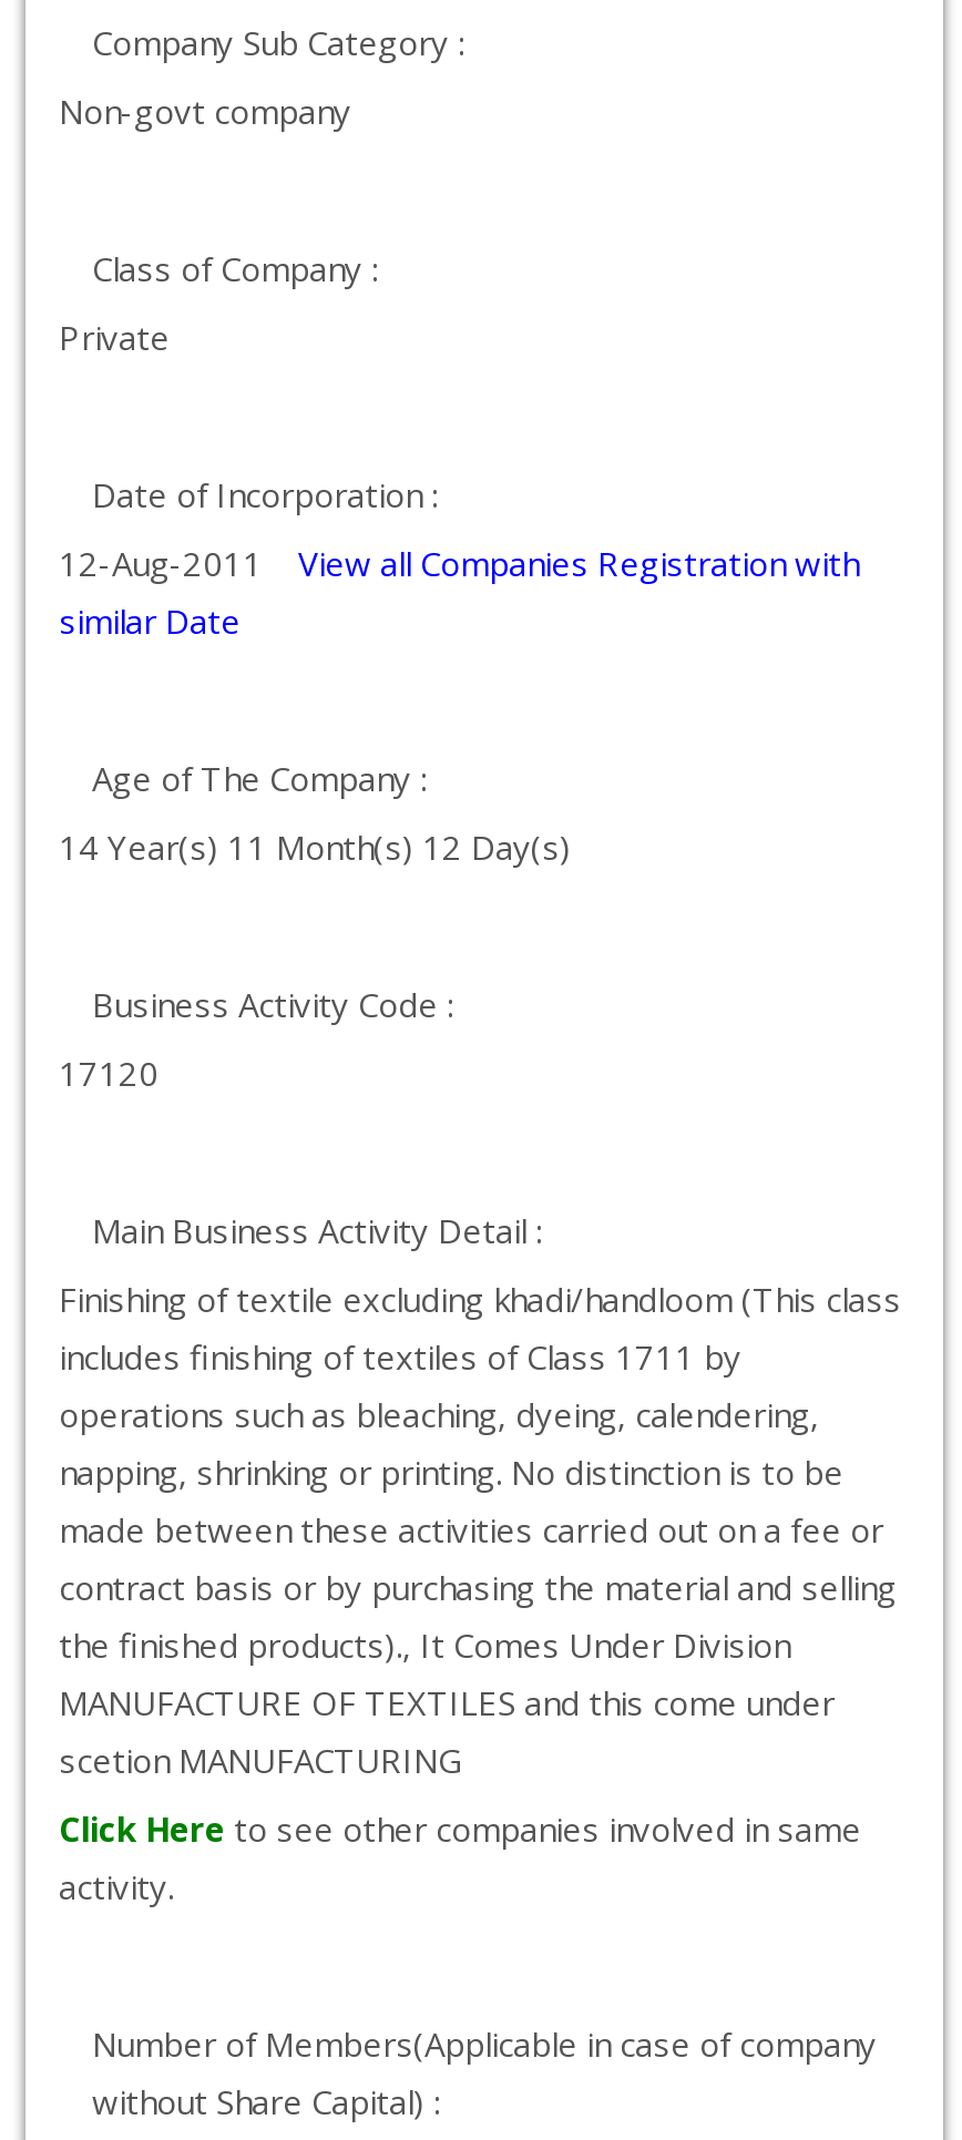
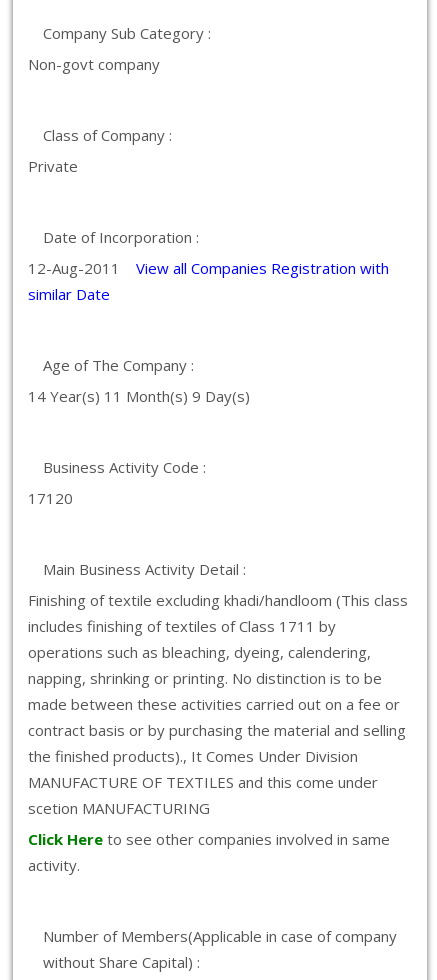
- 14 Year(s) 11 Month(s) 12 Day(s)
+ 14 Year(s) 11 Month(s) 9 Day(s)
